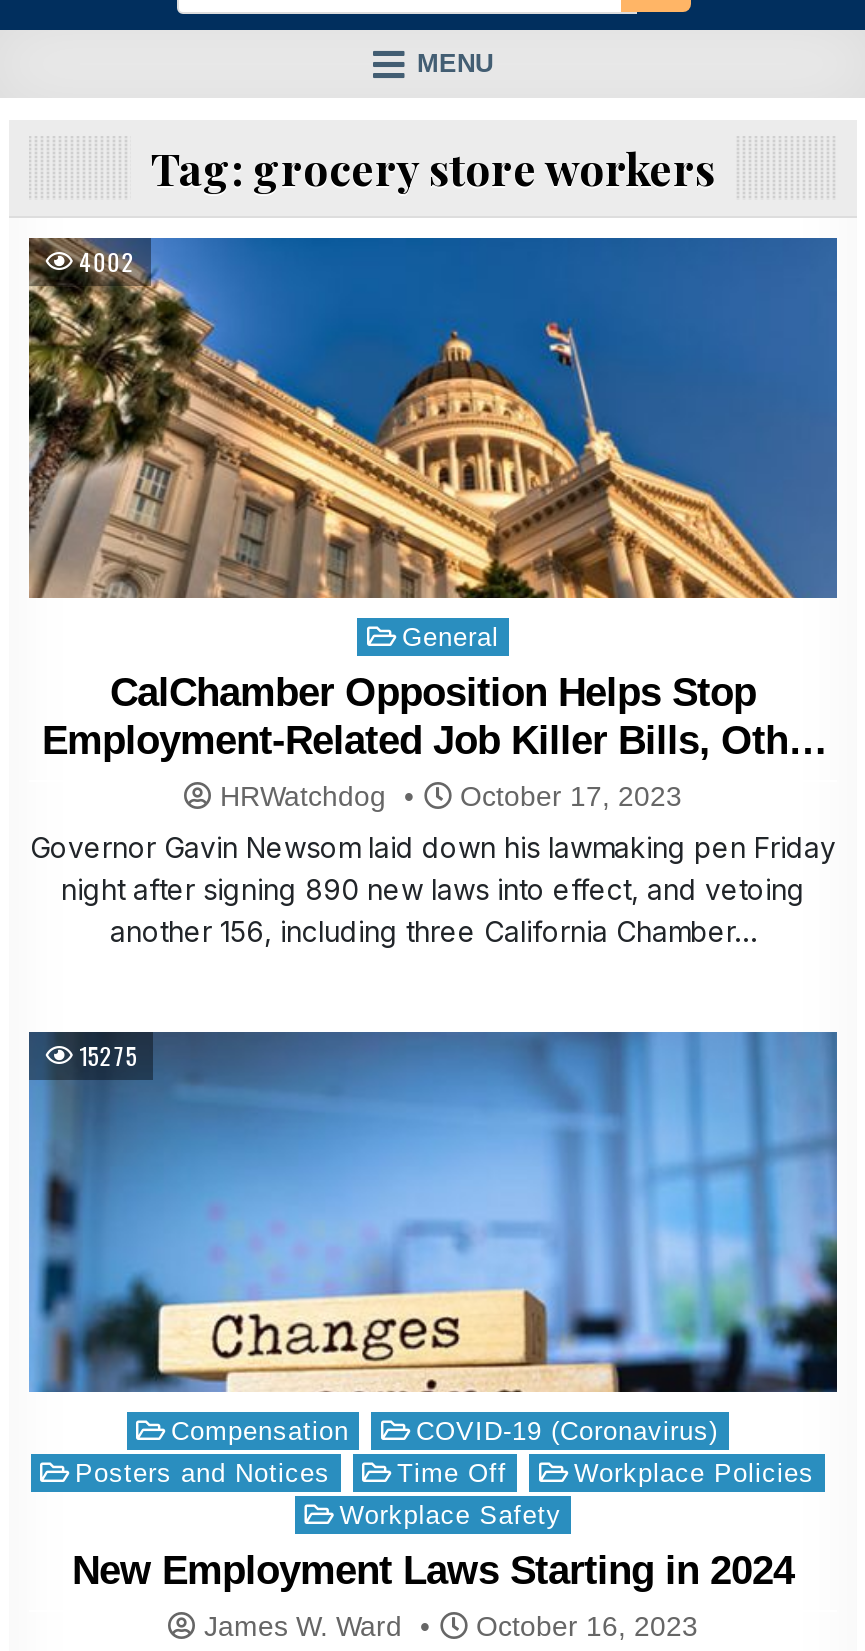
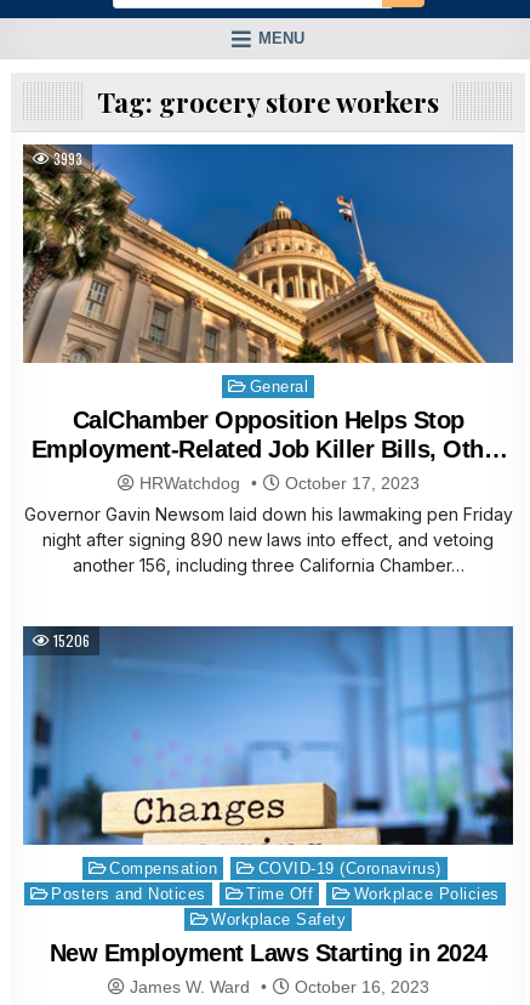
- 4002
+ 3993

- 15275
+ 15206
